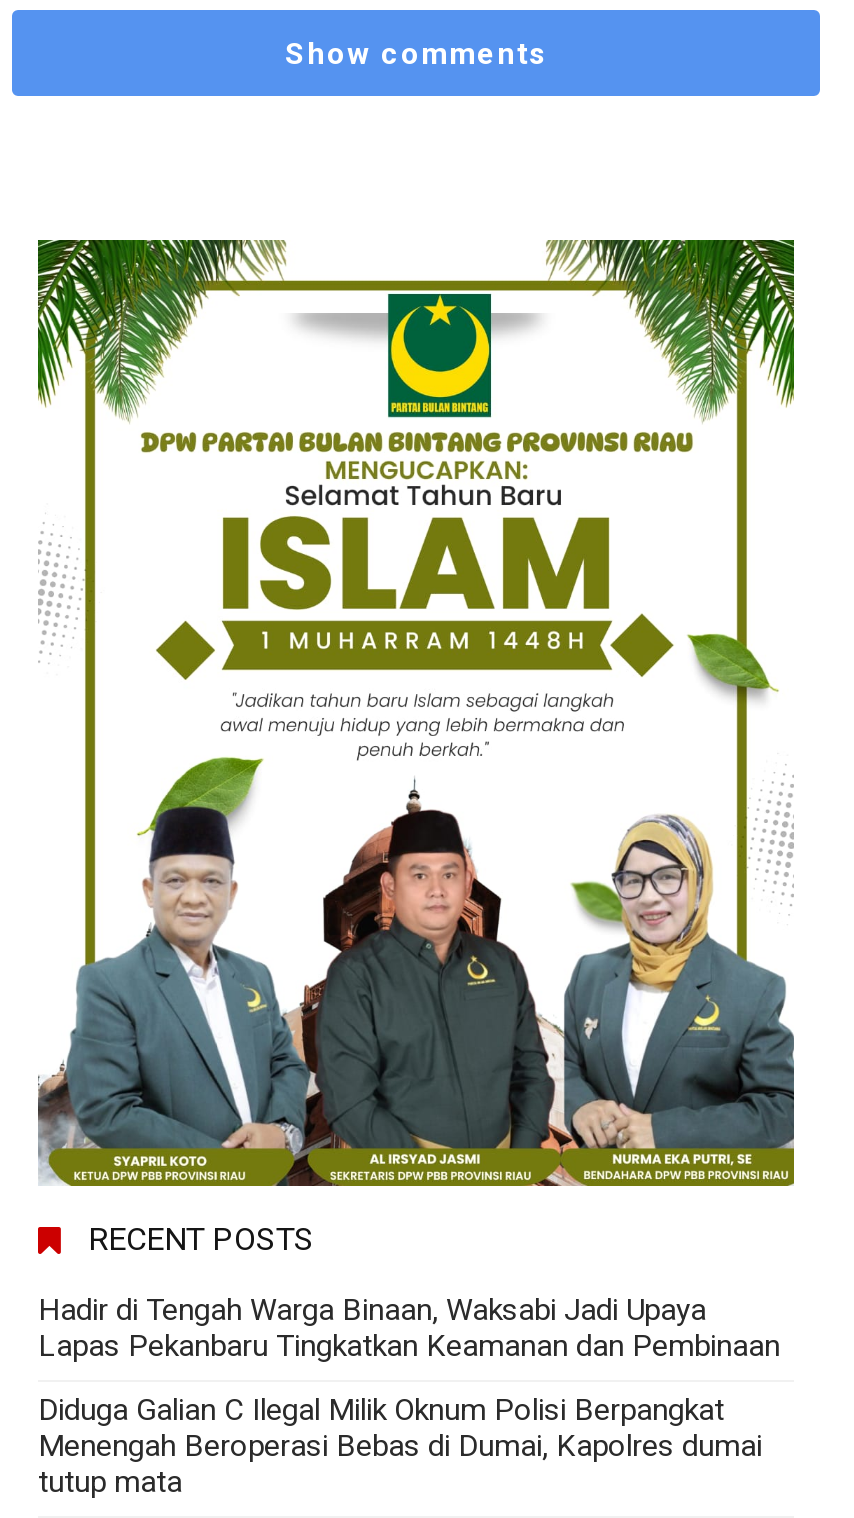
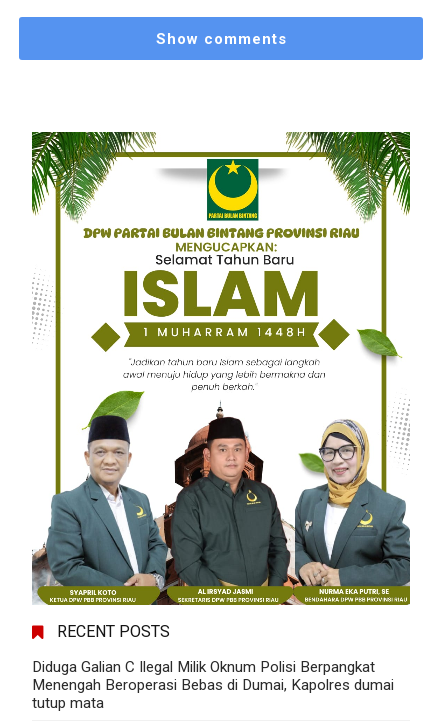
- Hadir di Tengah Warga Binaan, Waksabi Jadi Upaya
- Lapas Pekanbaru Tingkatkan Keamanan dan Pembinaan
